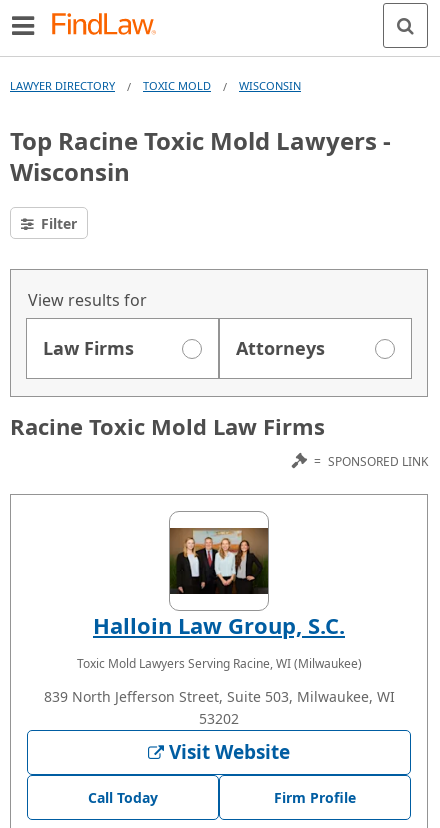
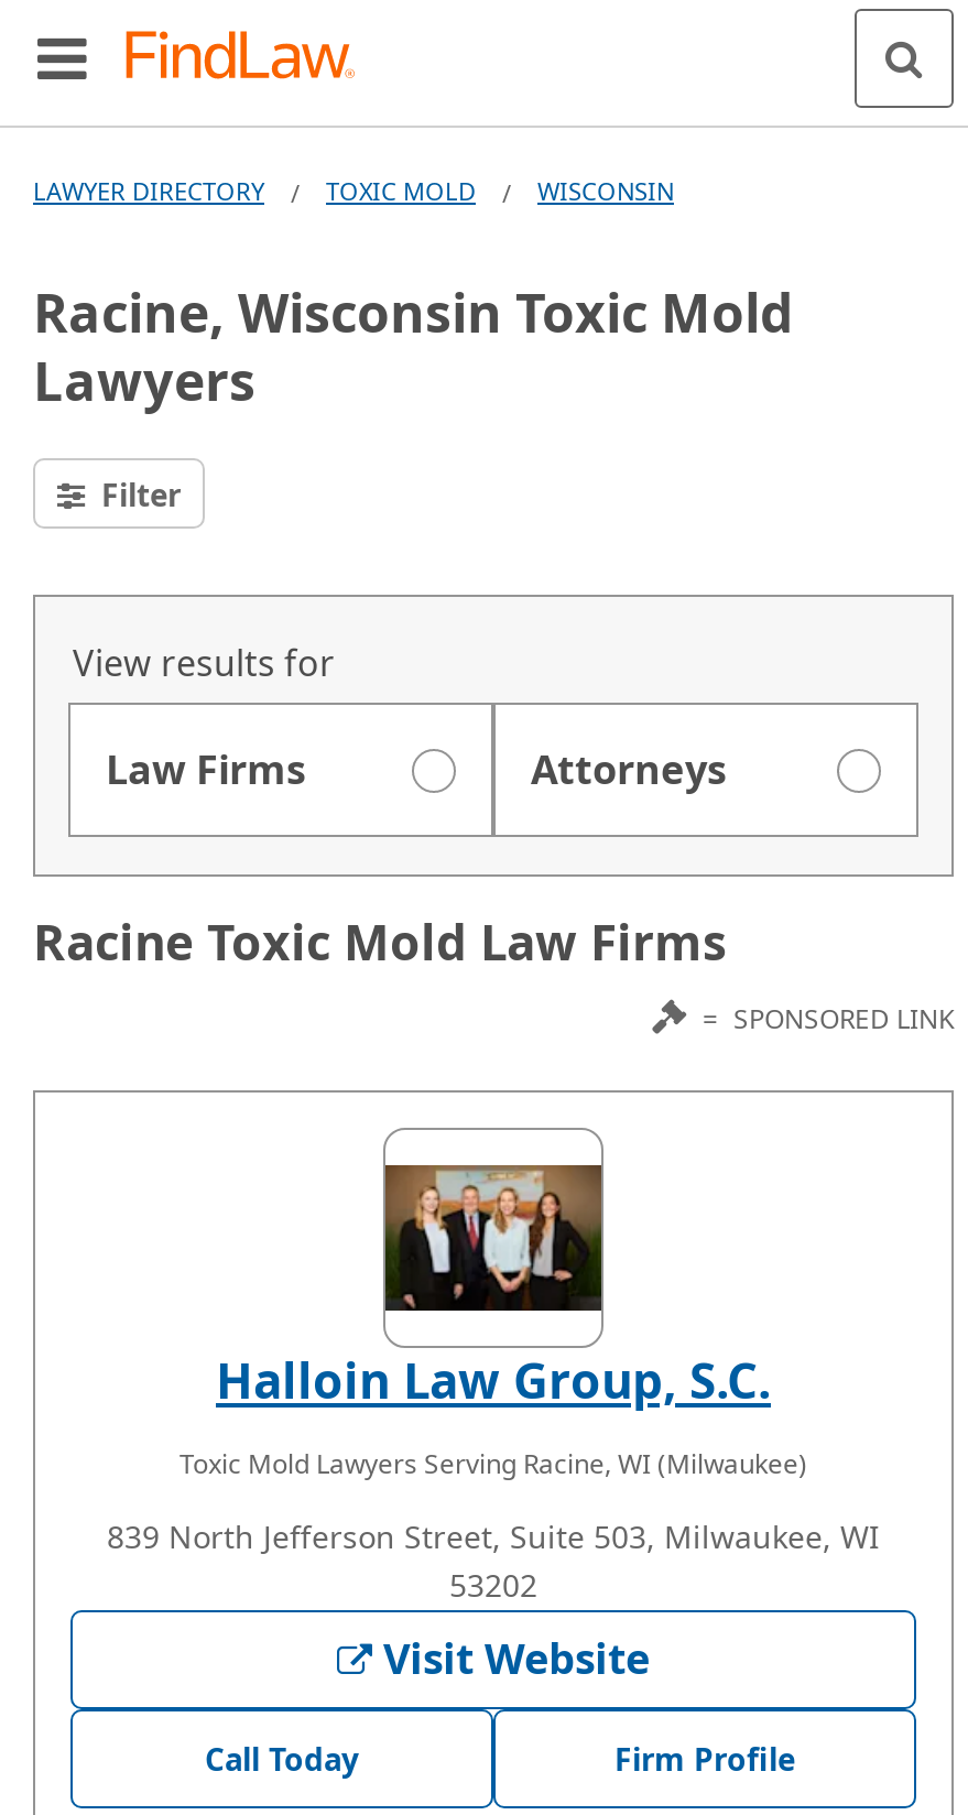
- Top Racine Toxic Mold Lawyers -
- Wisconsin
+ Racine, Wisconsin Toxic Mold
+ Lawyers
